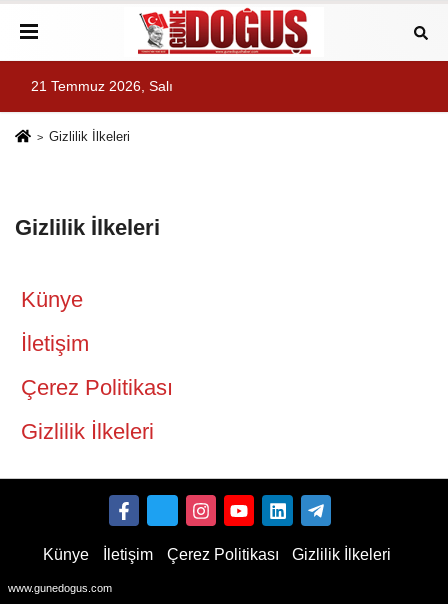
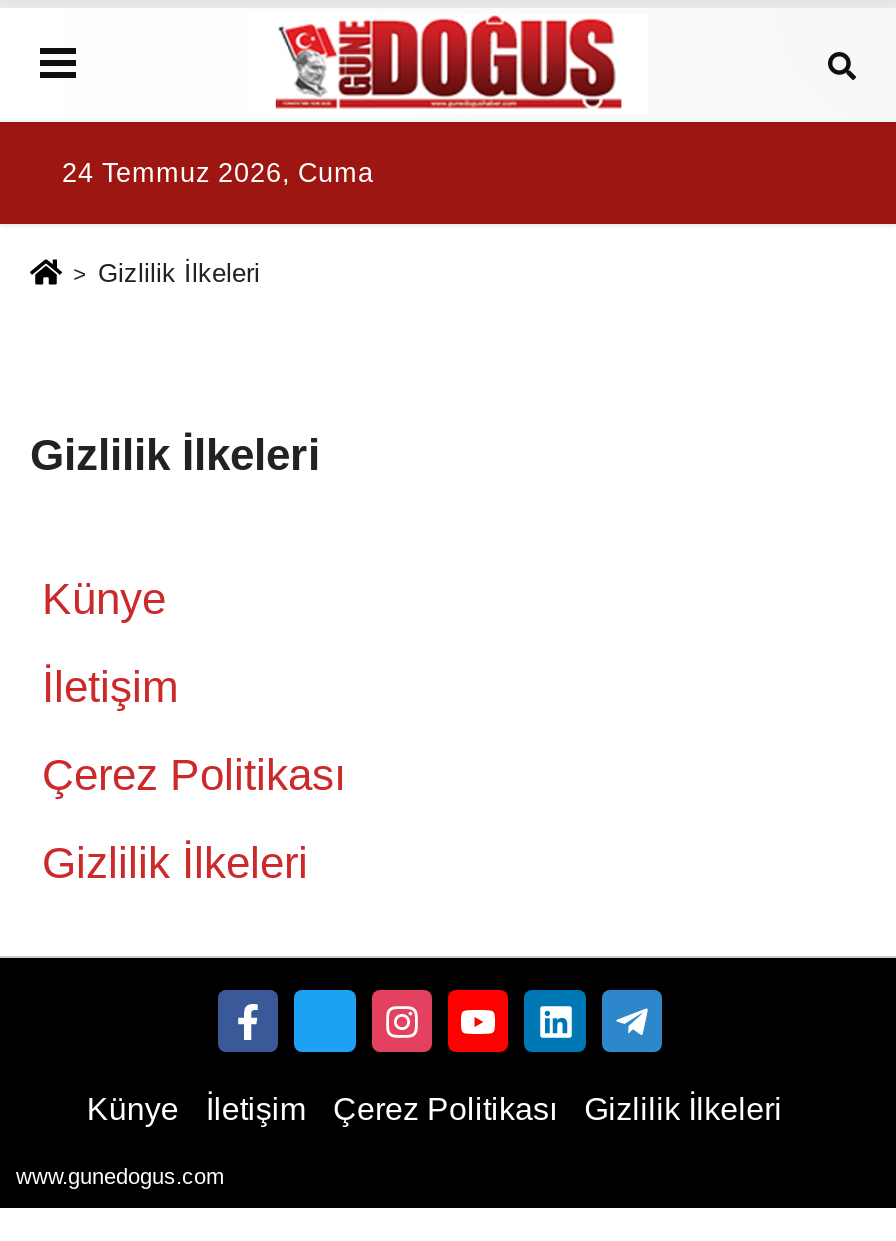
- 21 Temmuz 2026, Salı
+ 24 Temmuz 2026, Cuma
